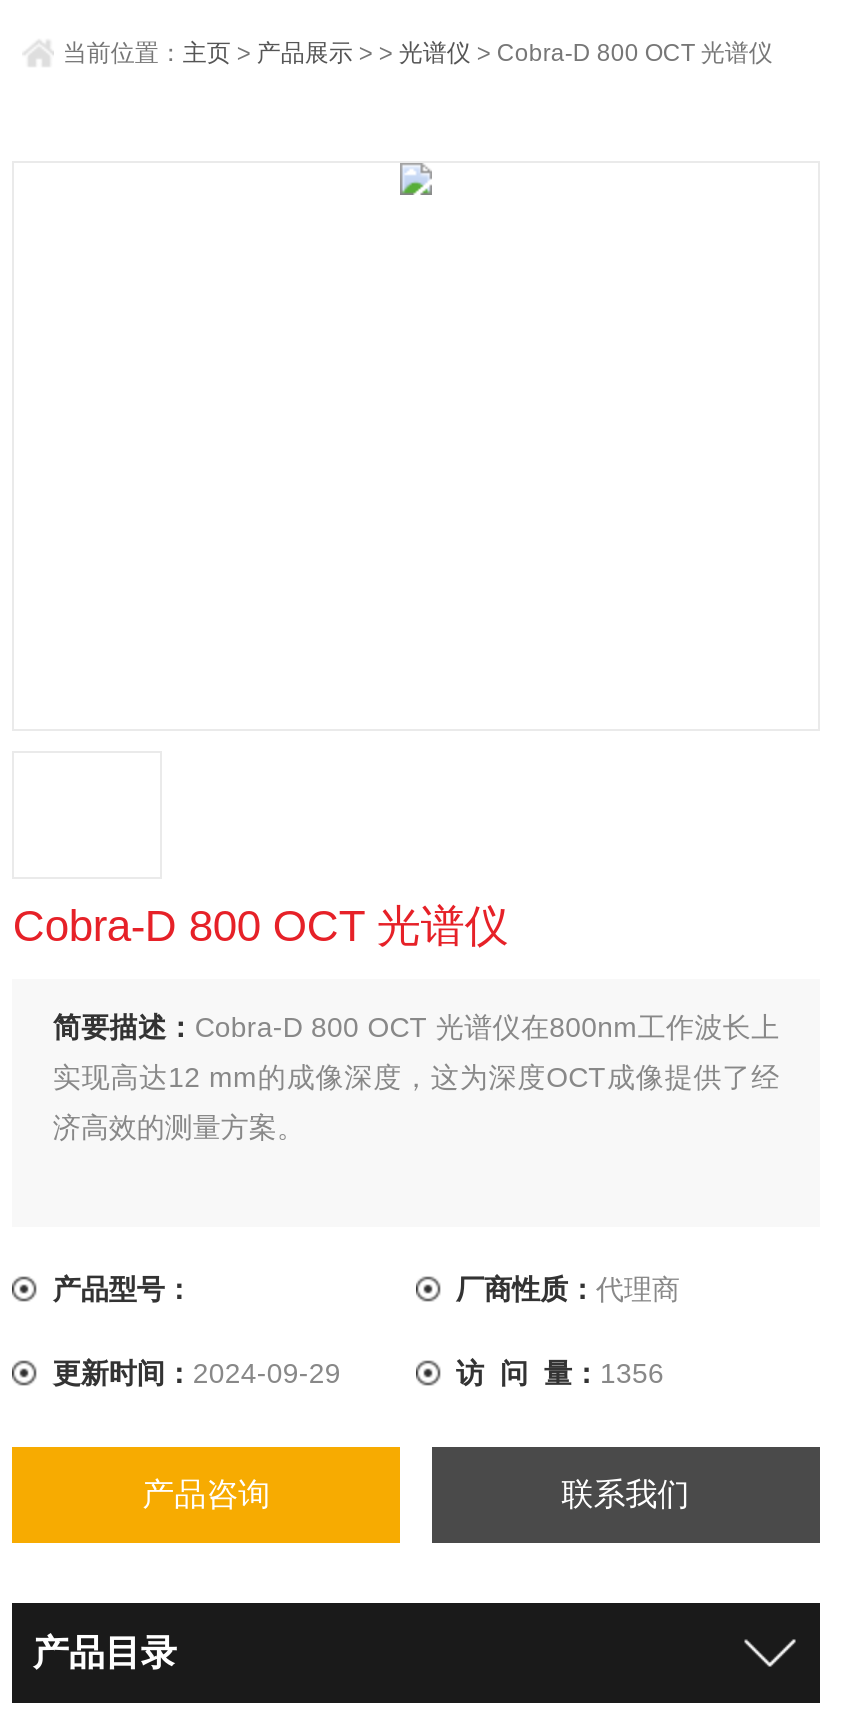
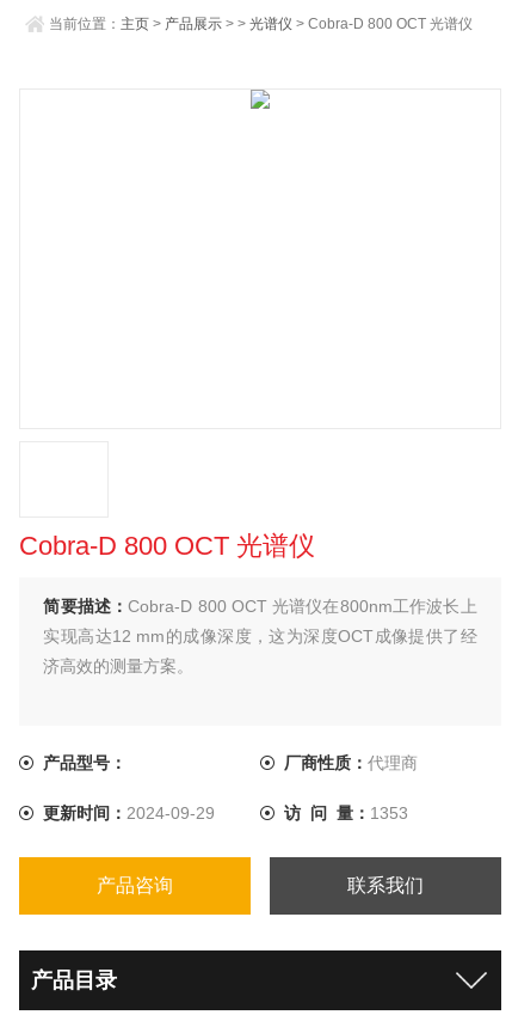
- 访 问 量：1356
+ 访 问 量：1353
